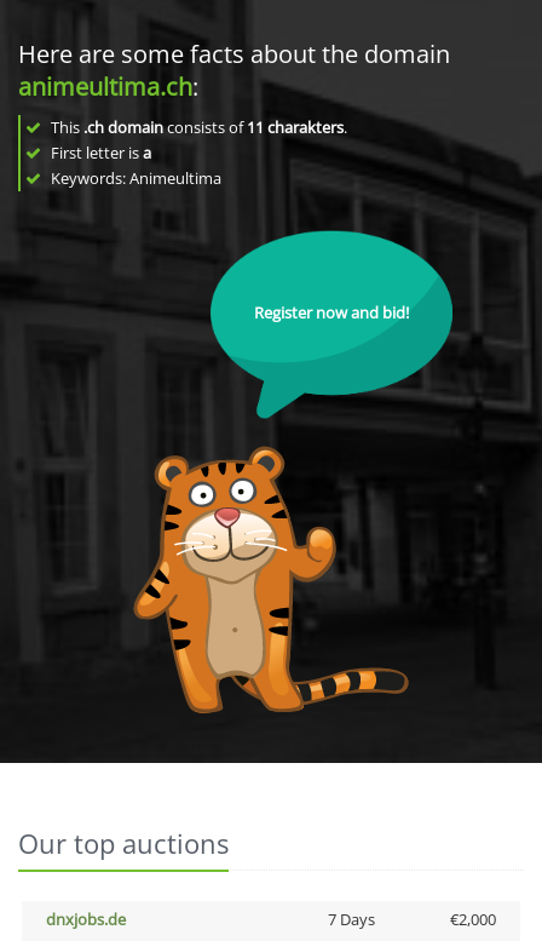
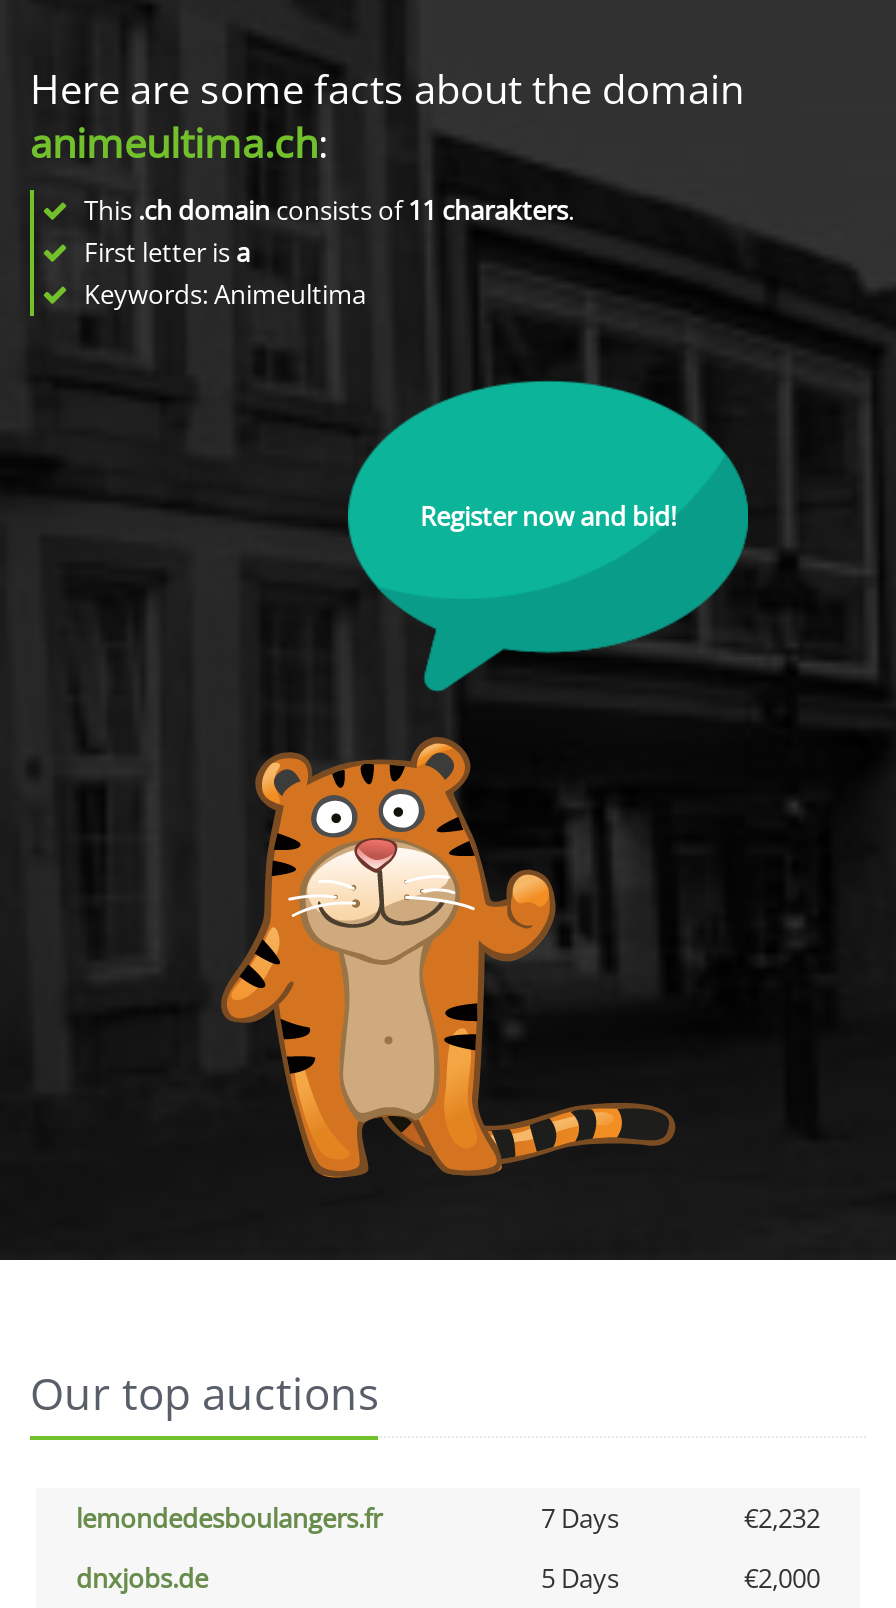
+ lemondedesboulangers.fr
+ 7 Days
+ €2,232

- 7 Days
+ 5 Days
